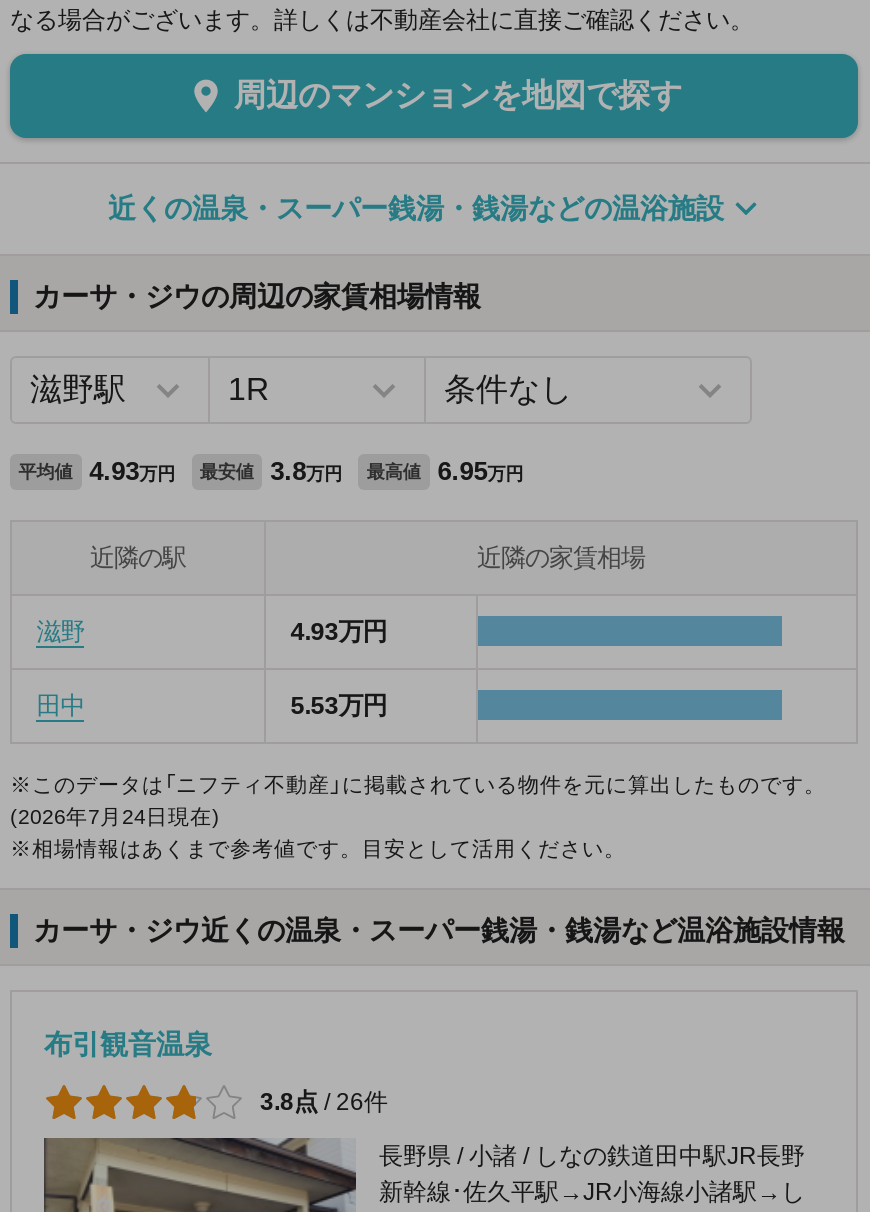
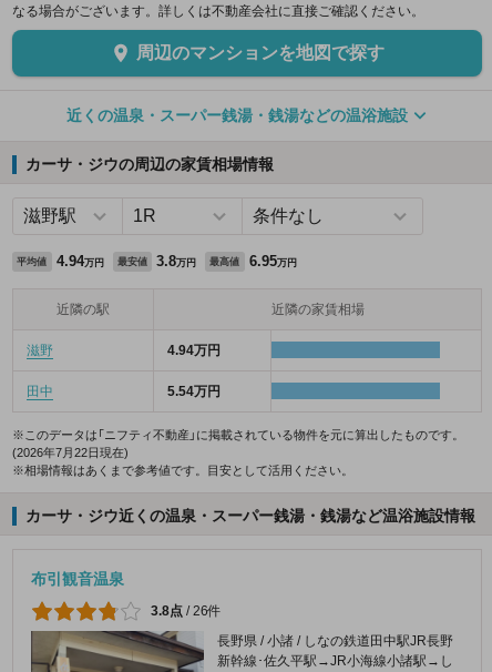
- 平均値 4.93万円 最安値 3.8万円 最高値 6.95万円
+ 平均値 4.94万円 最安値 3.8万円 最高値 6.95万円

- 4.93万円
+ 4.94万円

- 5.53万円
+ 5.54万円

- (2026年7月24日現在)
+ (2026年7月22日現在)
